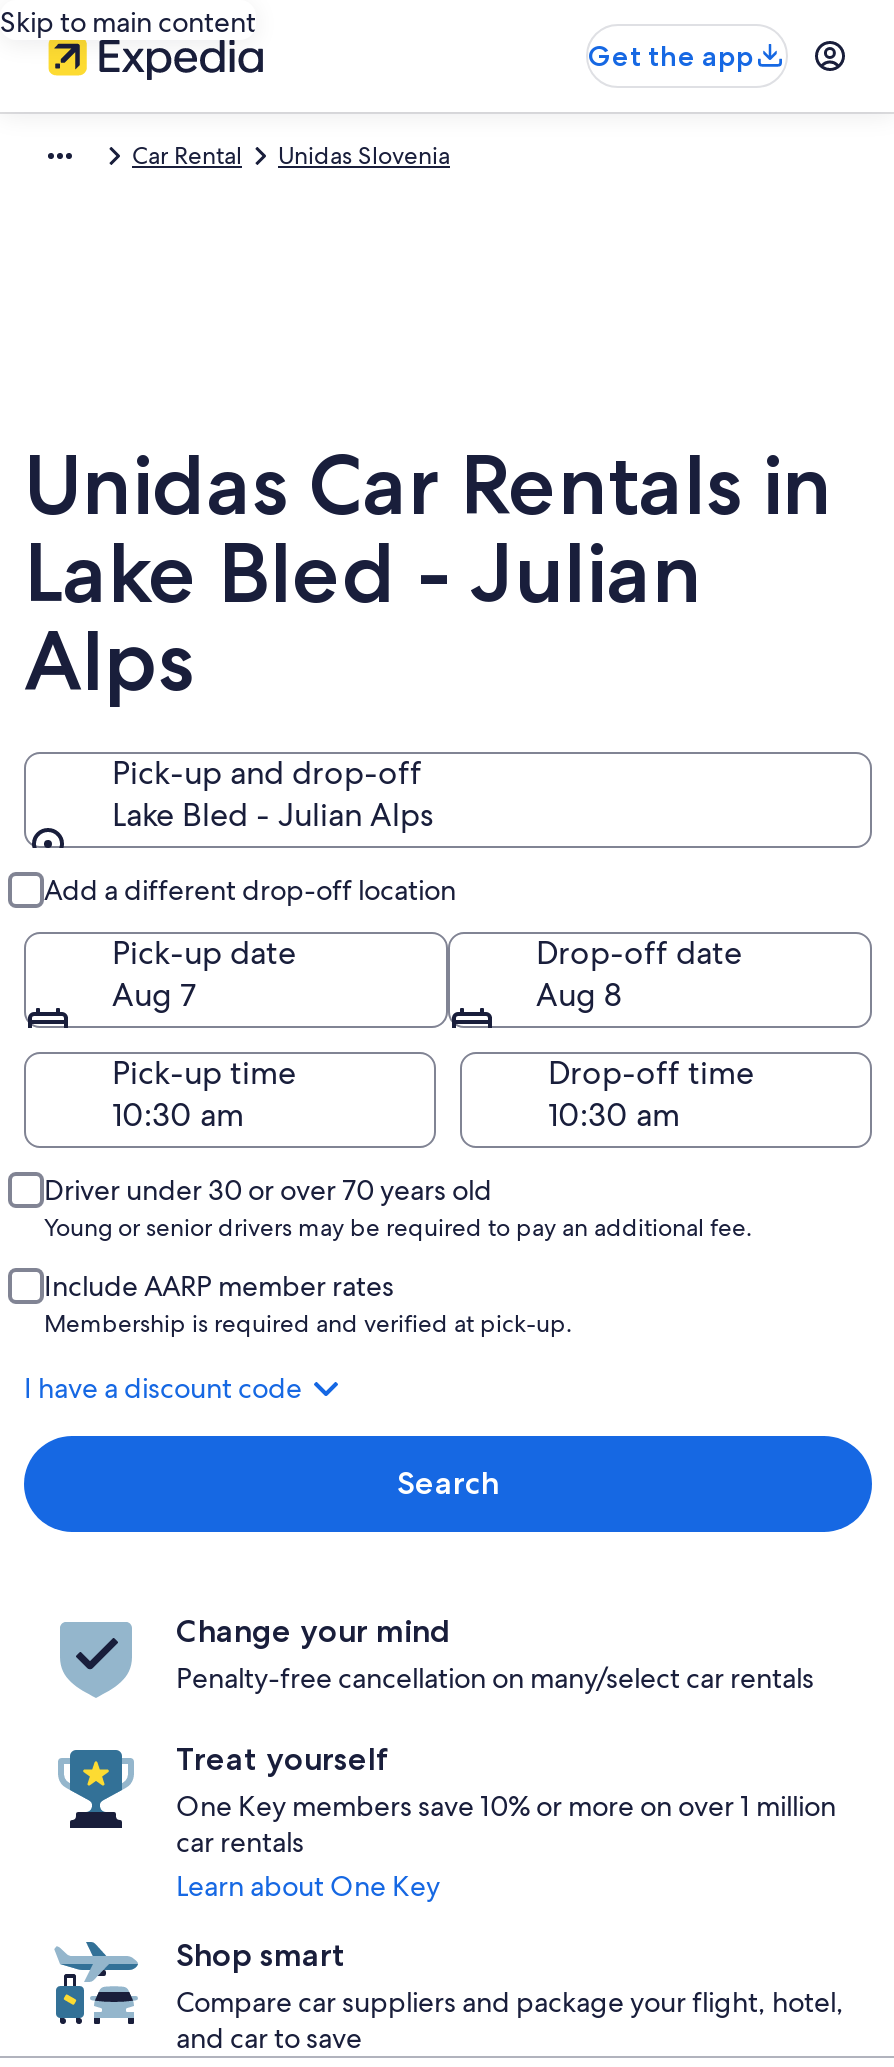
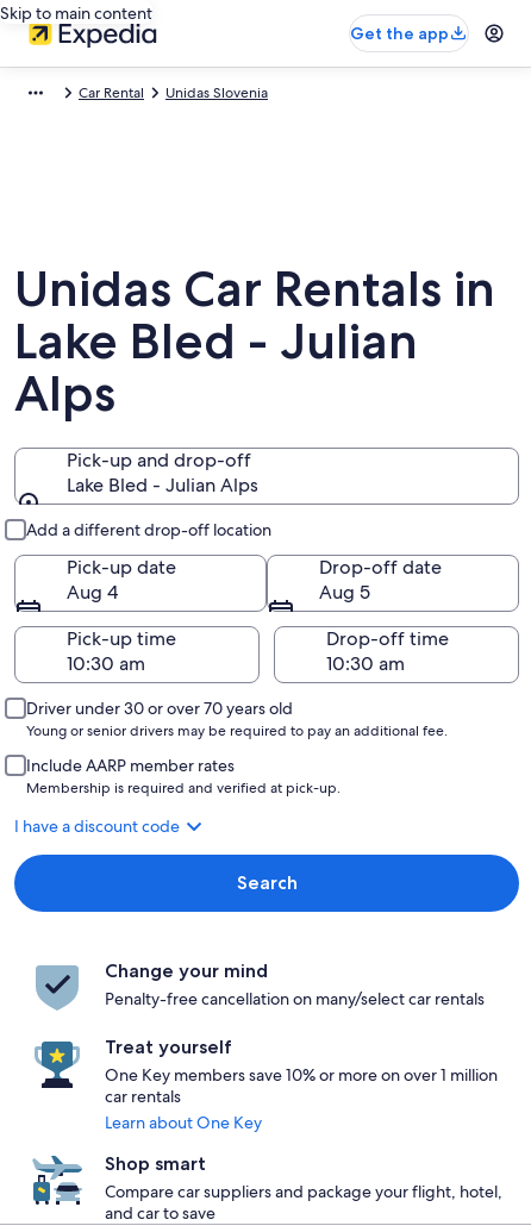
- Aug 7
+ Aug 4

- Aug 8
+ Aug 5
